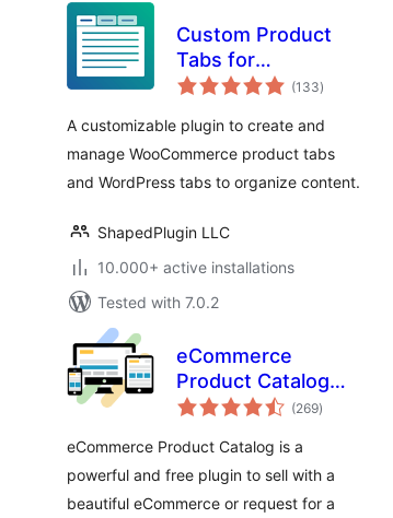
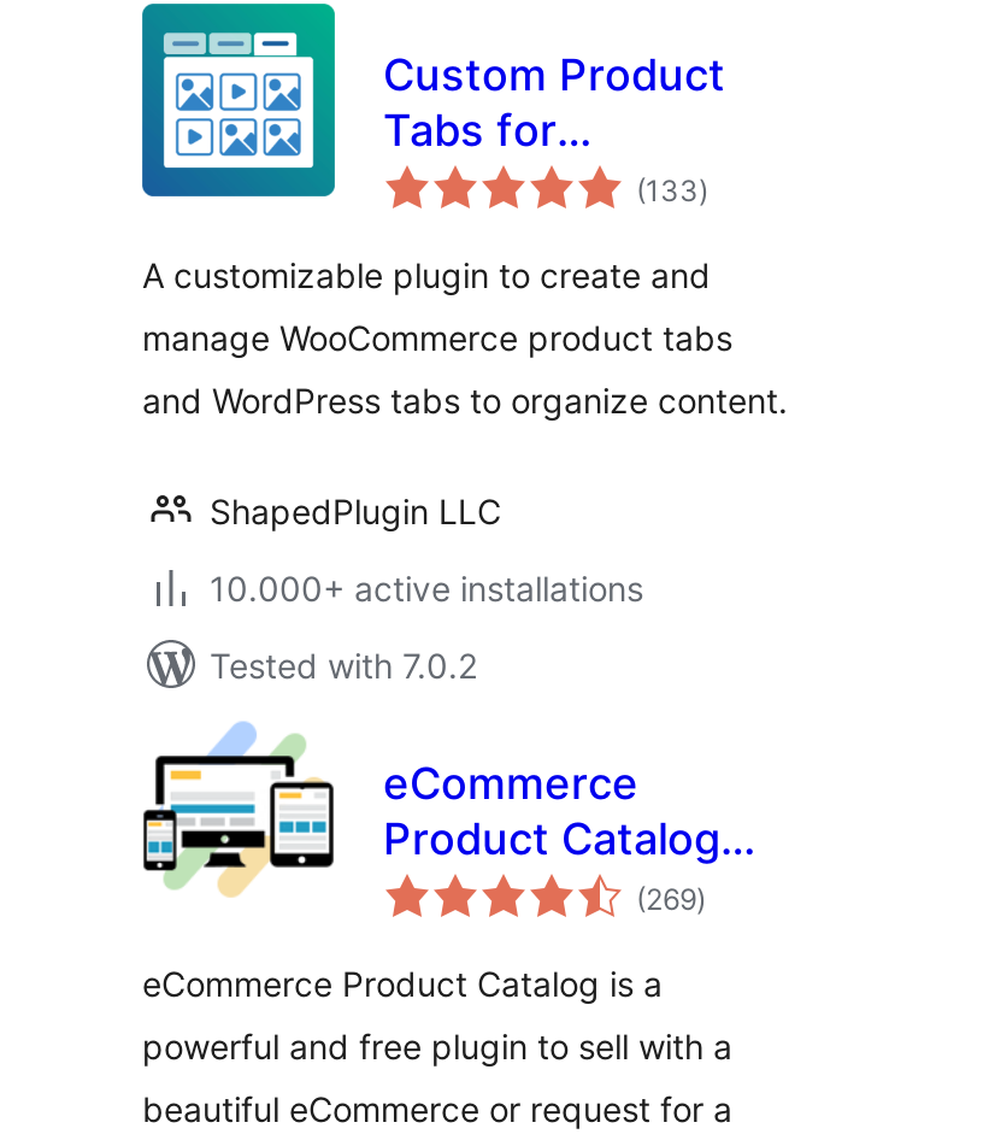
- [image]
+ [image]
